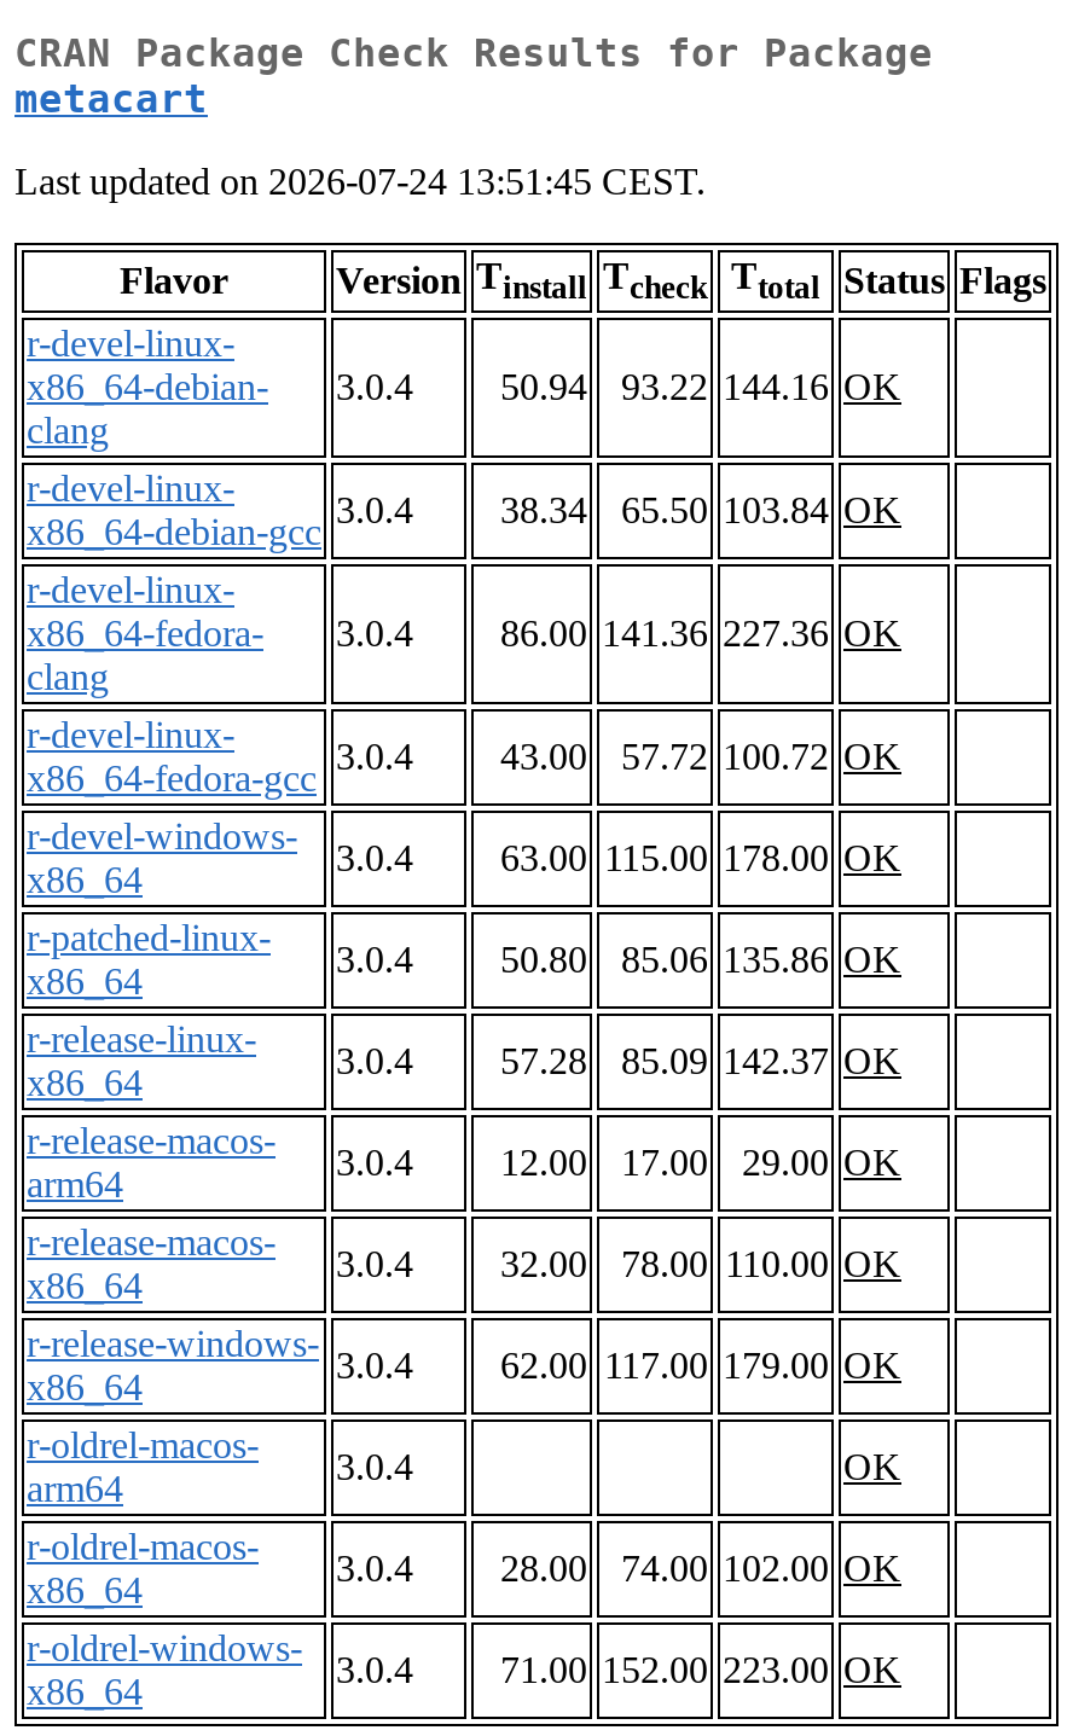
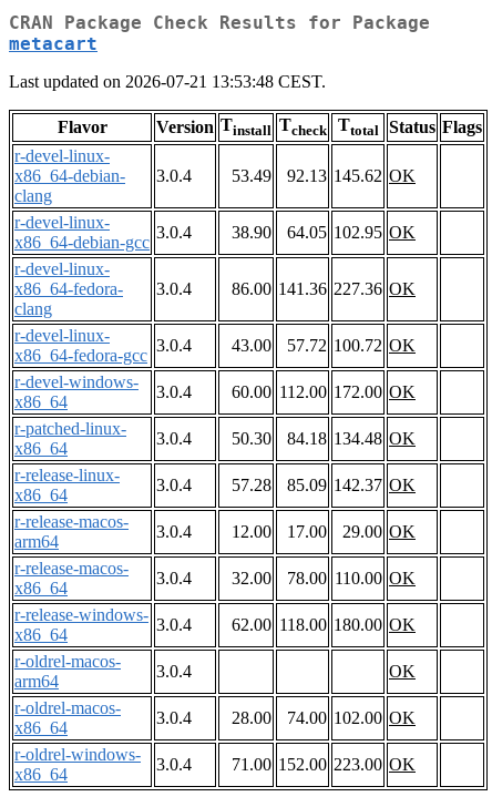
- Last updated on 2026-07-24 13:51:45 CEST.
+ Last updated on 2026-07-21 13:53:48 CEST.

- 50.94
+ 53.49

- 93.22 144.16 OK
+ 92.13 145.62 OK

- 38.34
+ 38.90

- 65.50 103.84 OK
+ 64.05 102.95 OK

- 63.00 115.00 178.00 OK
+ 60.00 112.00 172.00 OK

- 50.80
+ 50.30

- 85.06 135.86 OK
+ 84.18 134.48 OK

- 62.00 117.00 179.00 OK
+ 62.00 118.00 180.00 OK
